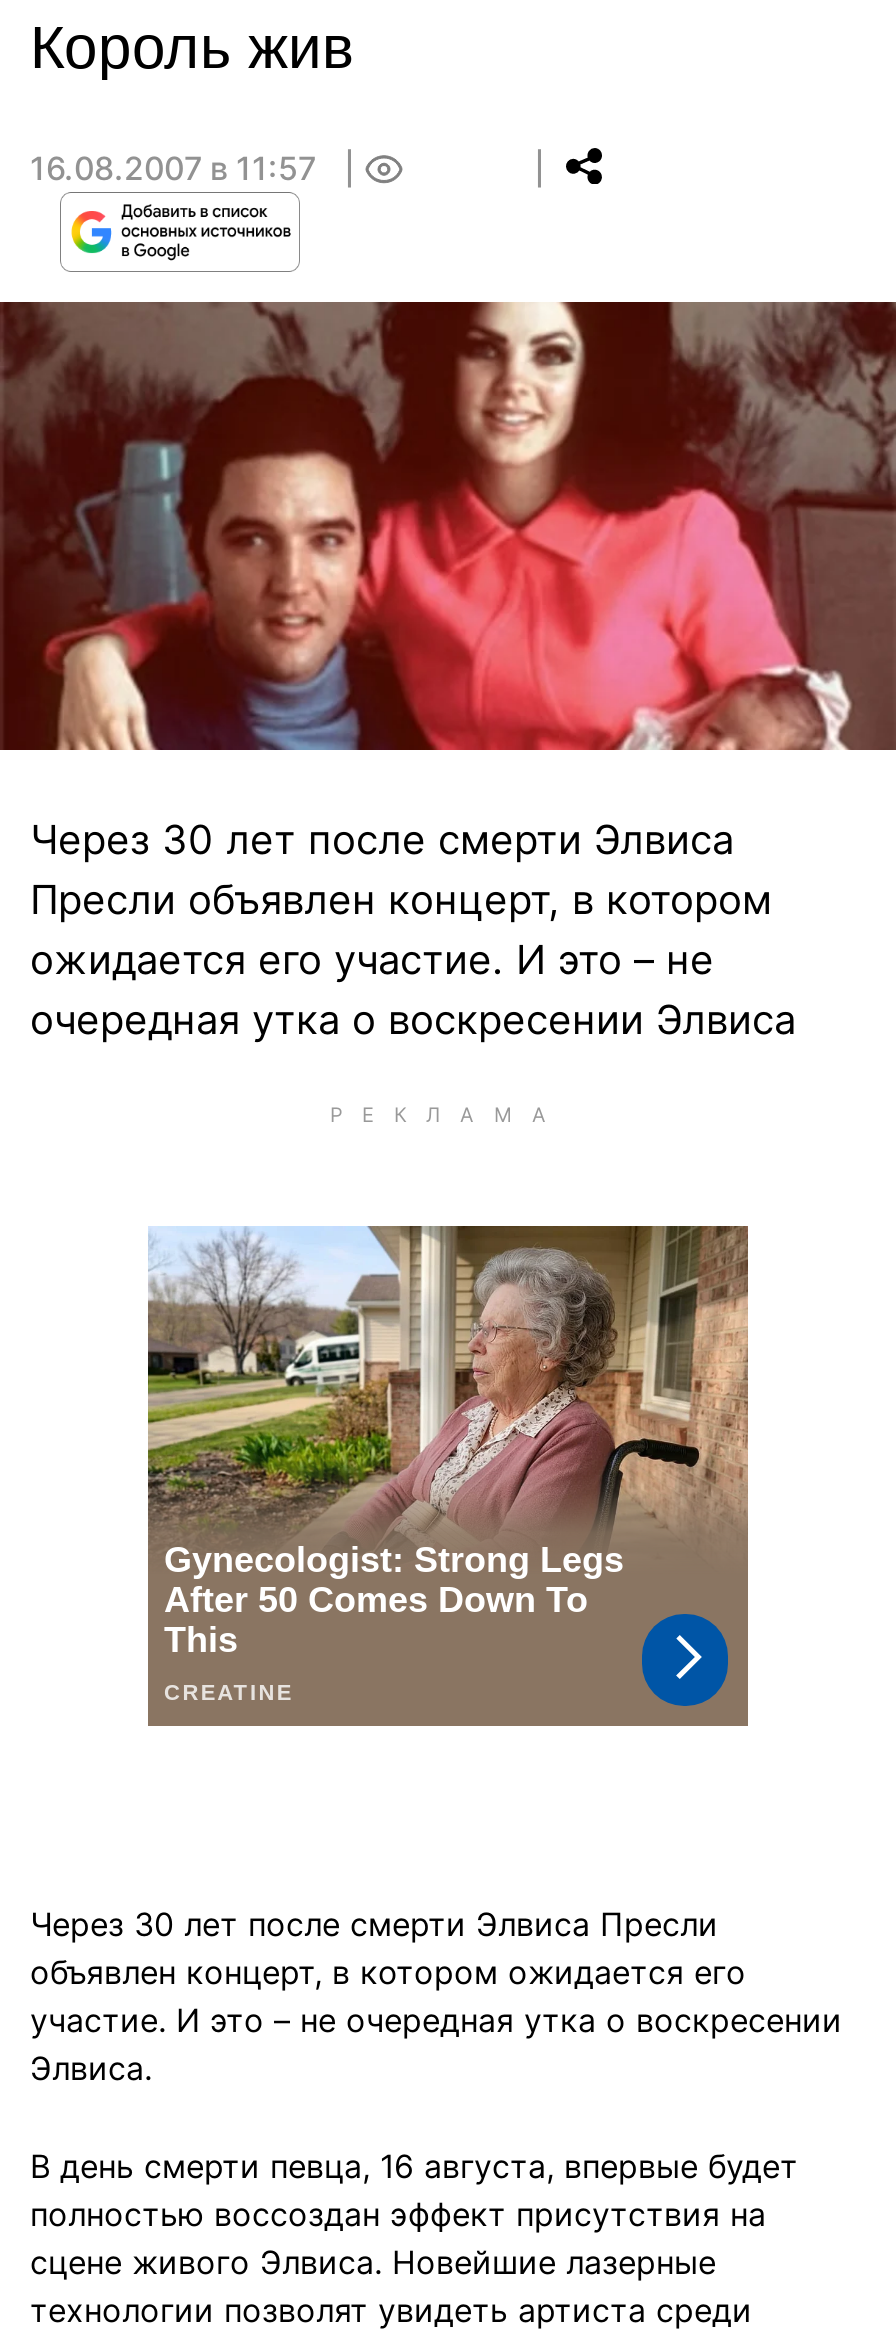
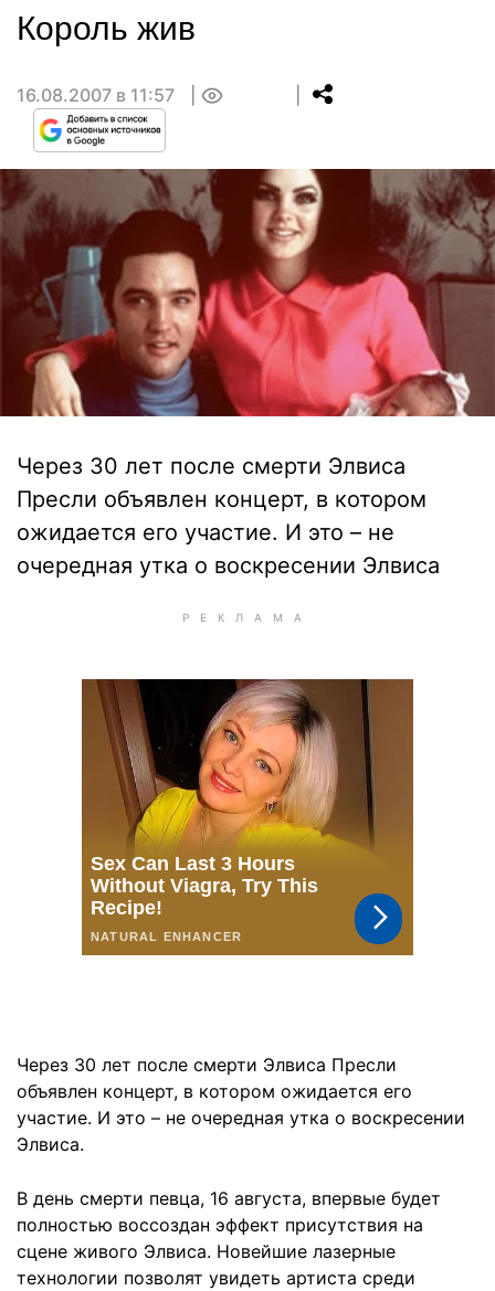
- [image]
+ [image]
